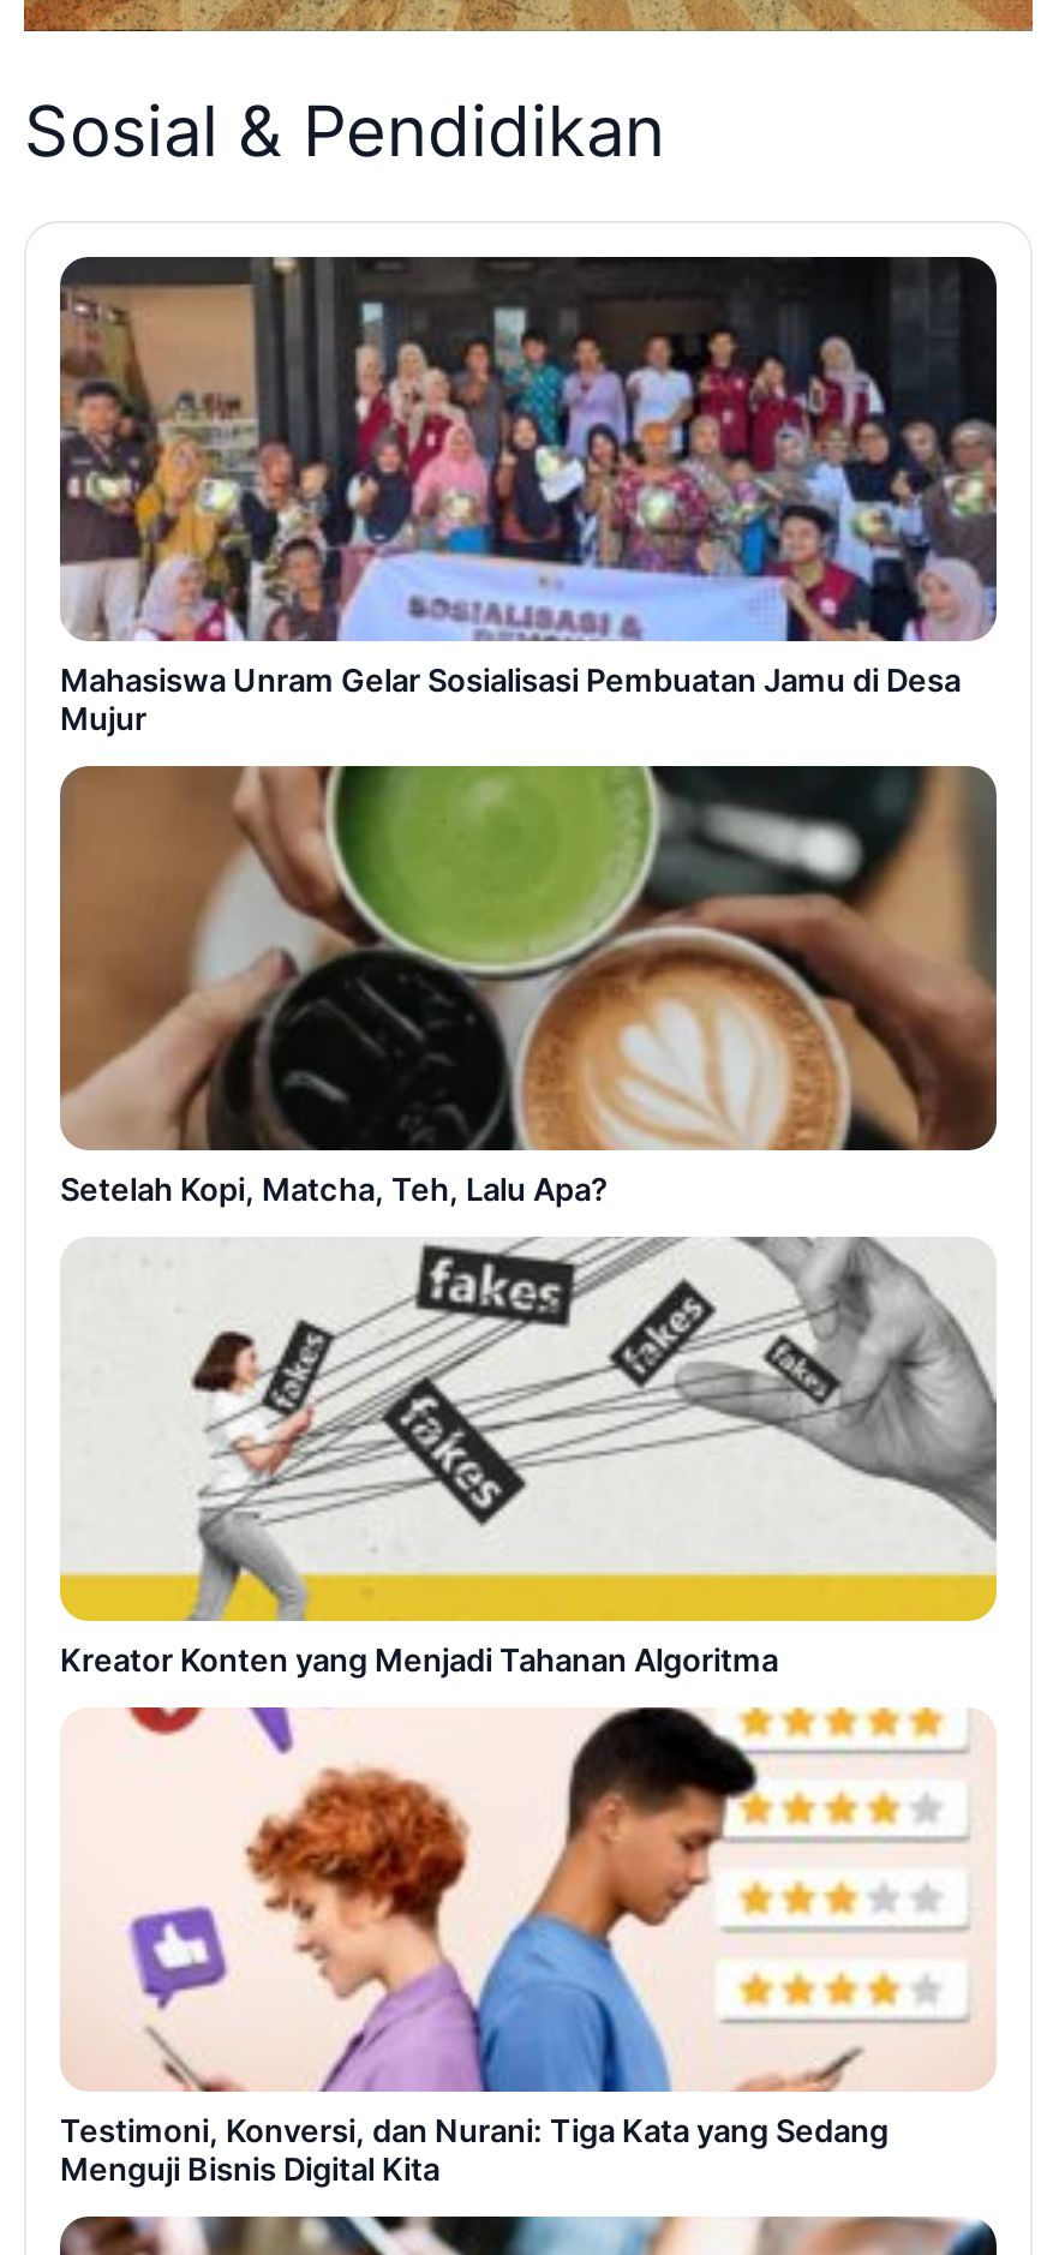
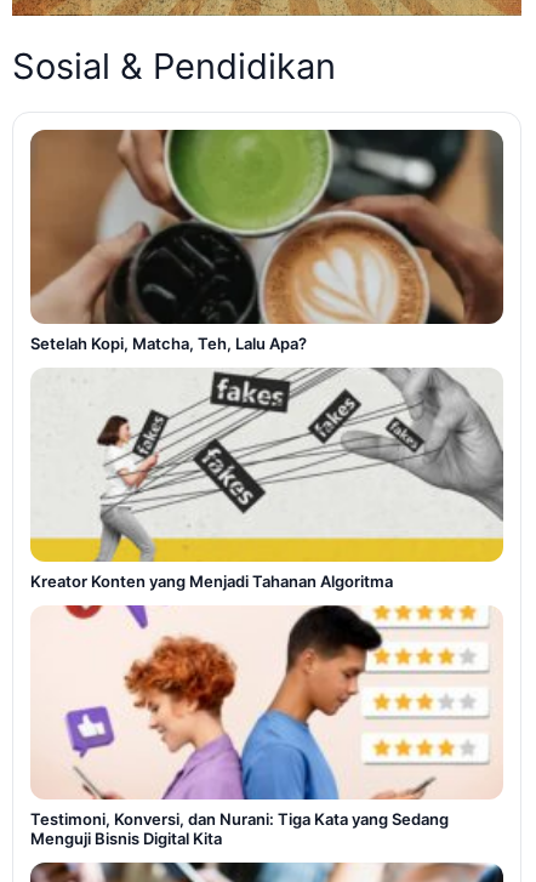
- [image]
- Mahasiswa Unram Gelar Sosialisasi Pembuatan Jamu di Desa
- Mujur
